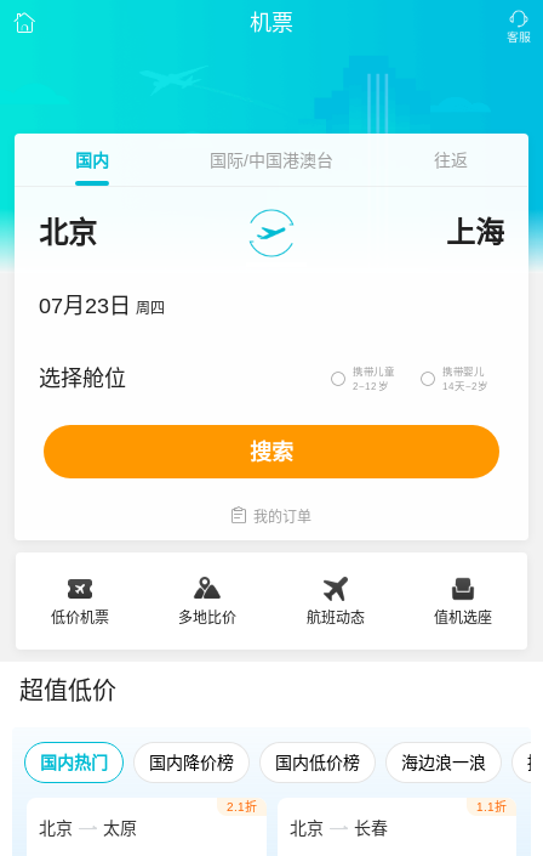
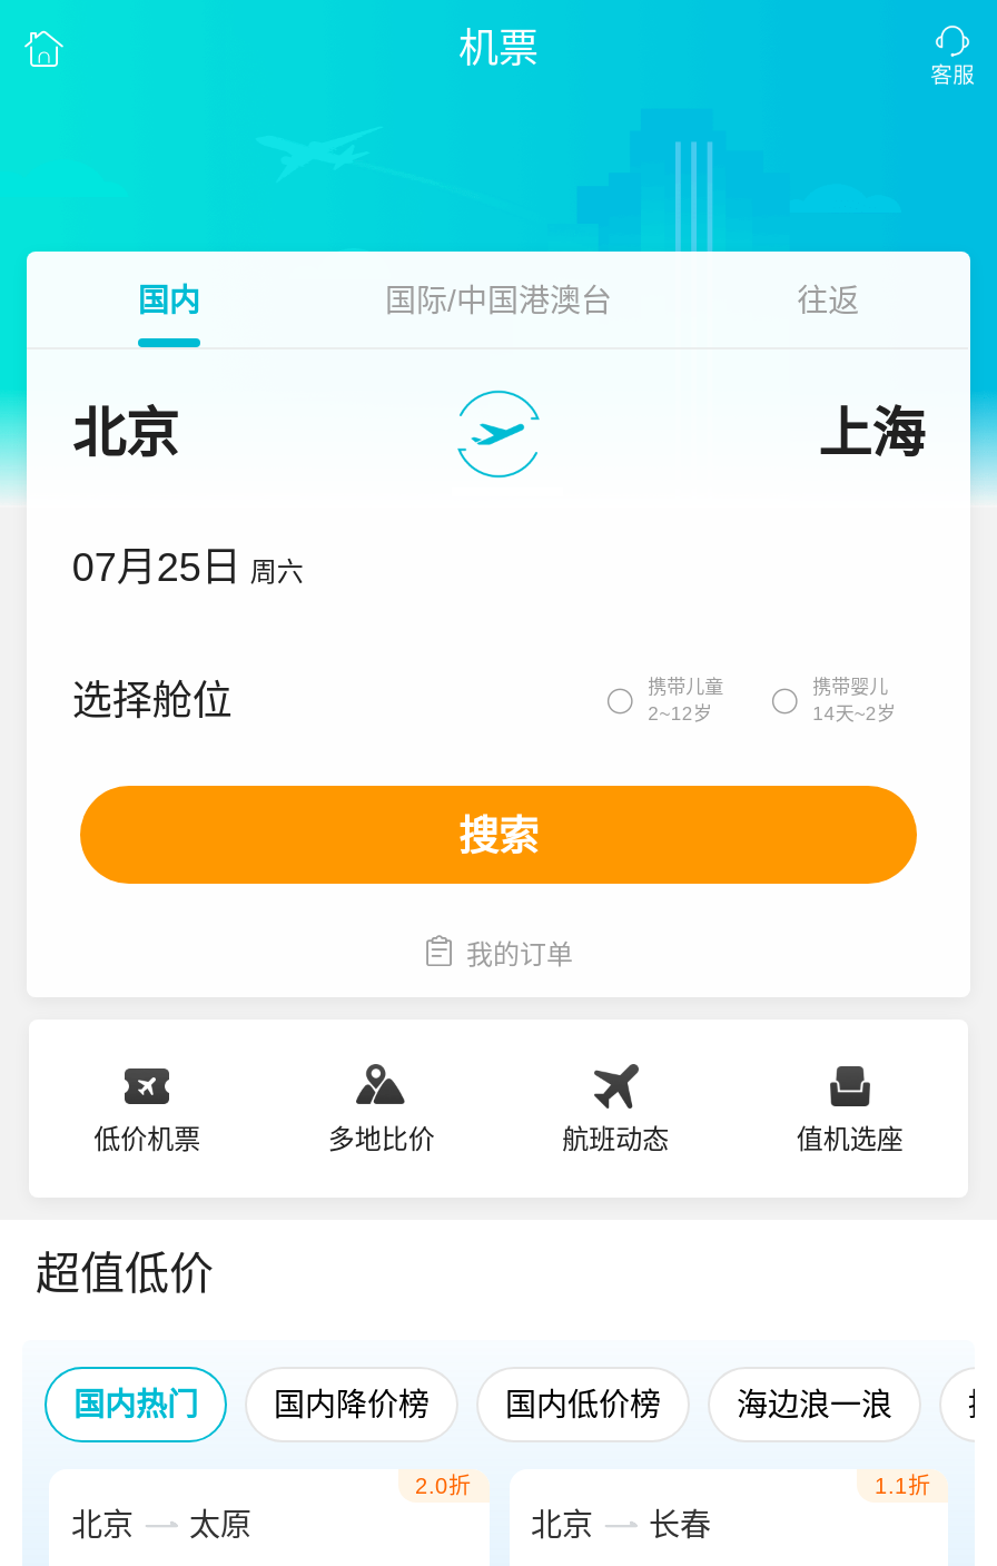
- 07月23日 周四
+ 07月25日 周六

- 2.1折
+ 2.0折
